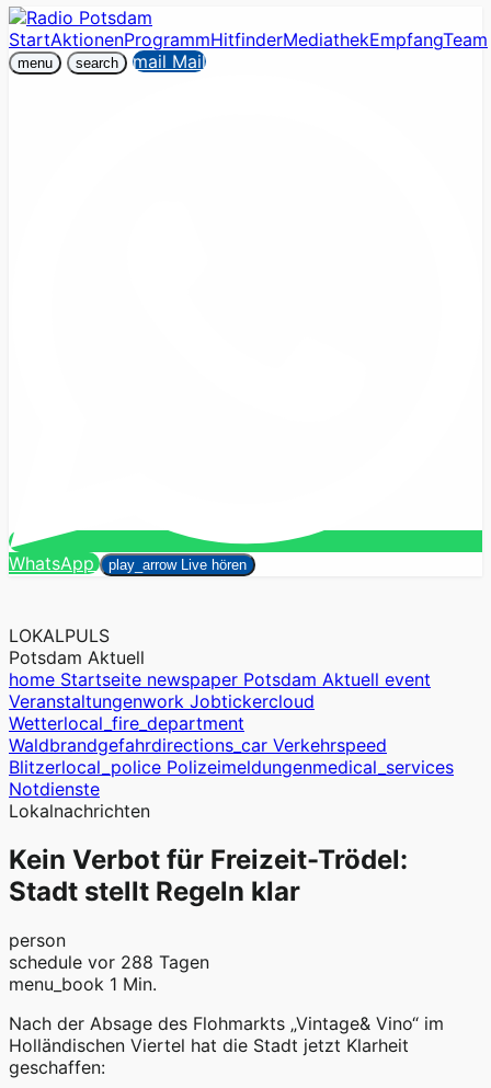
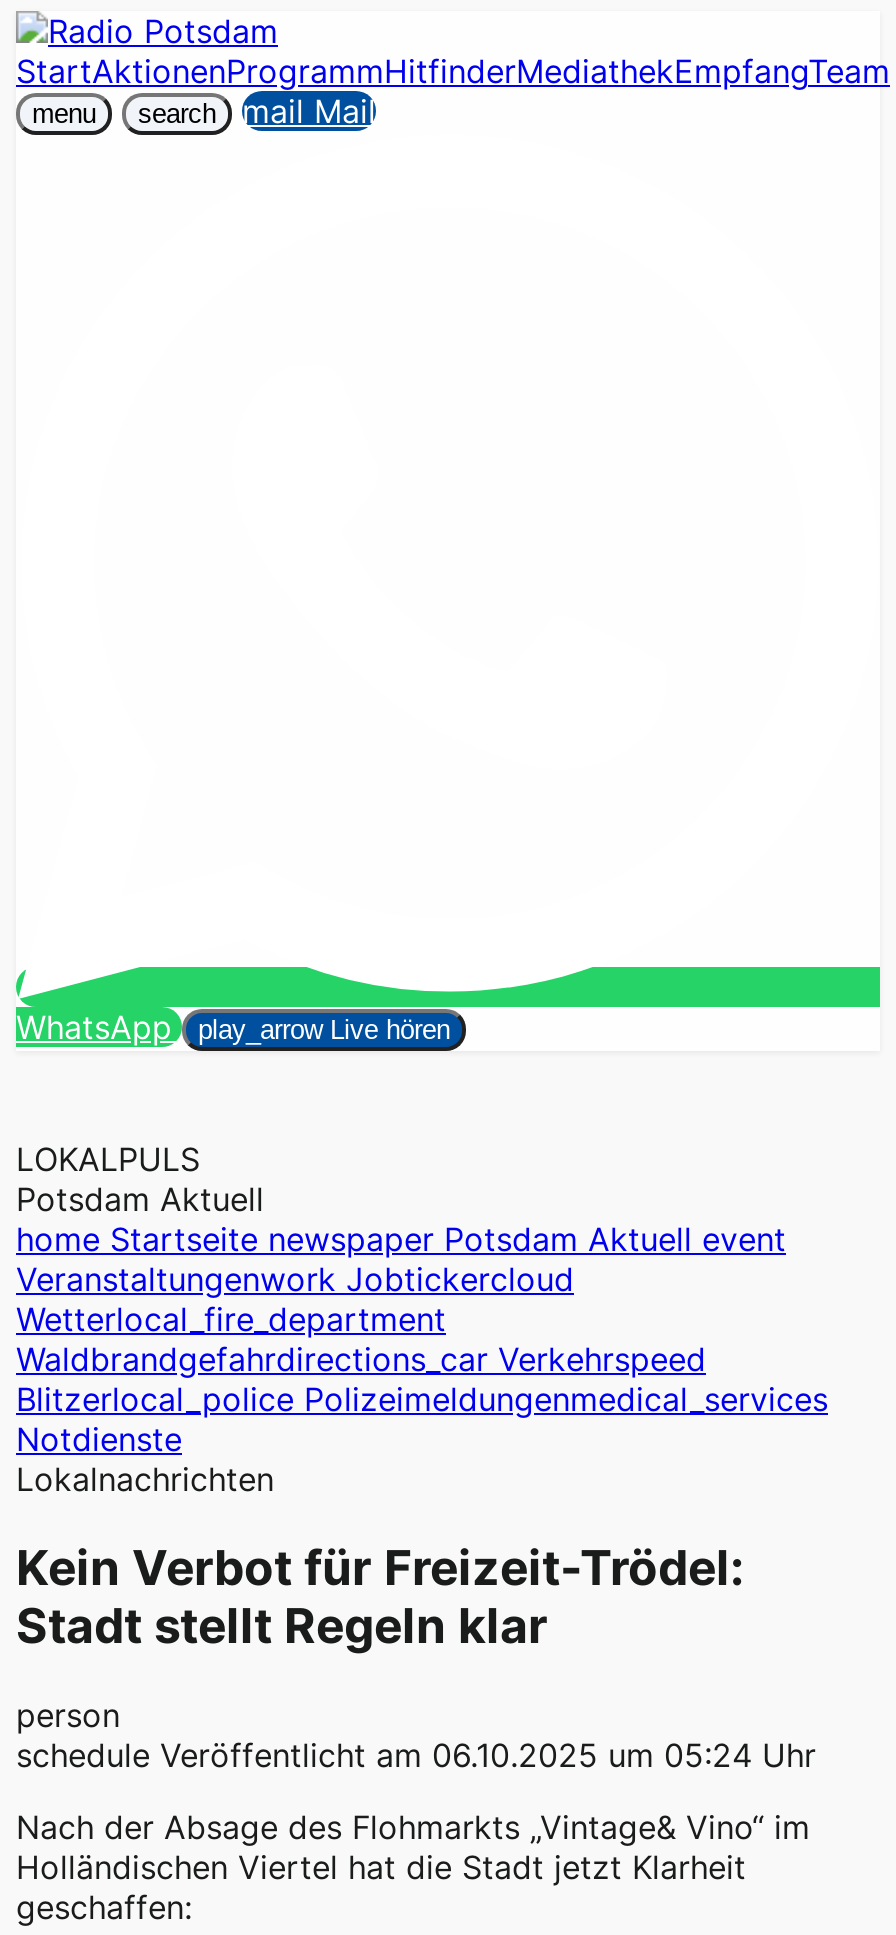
- schedule vor 288 Tagen
- menu_book 1 Min.
+ schedule Veröffentlicht am 06.10.2025 um 05:24 Uhr
